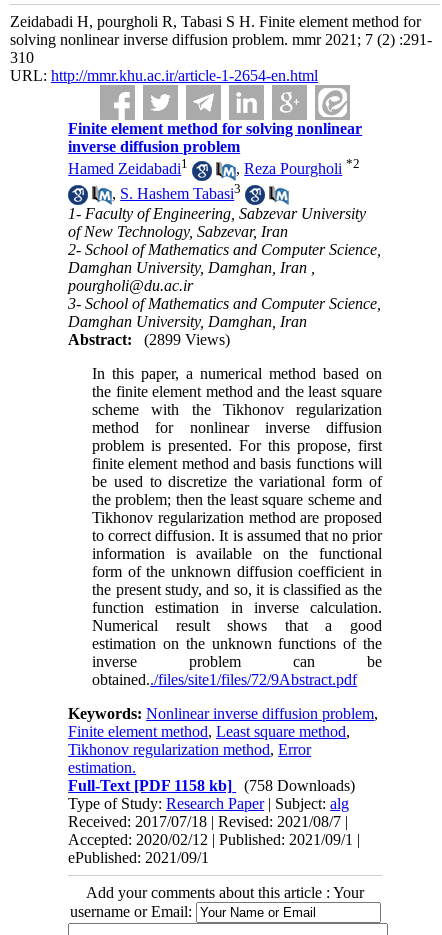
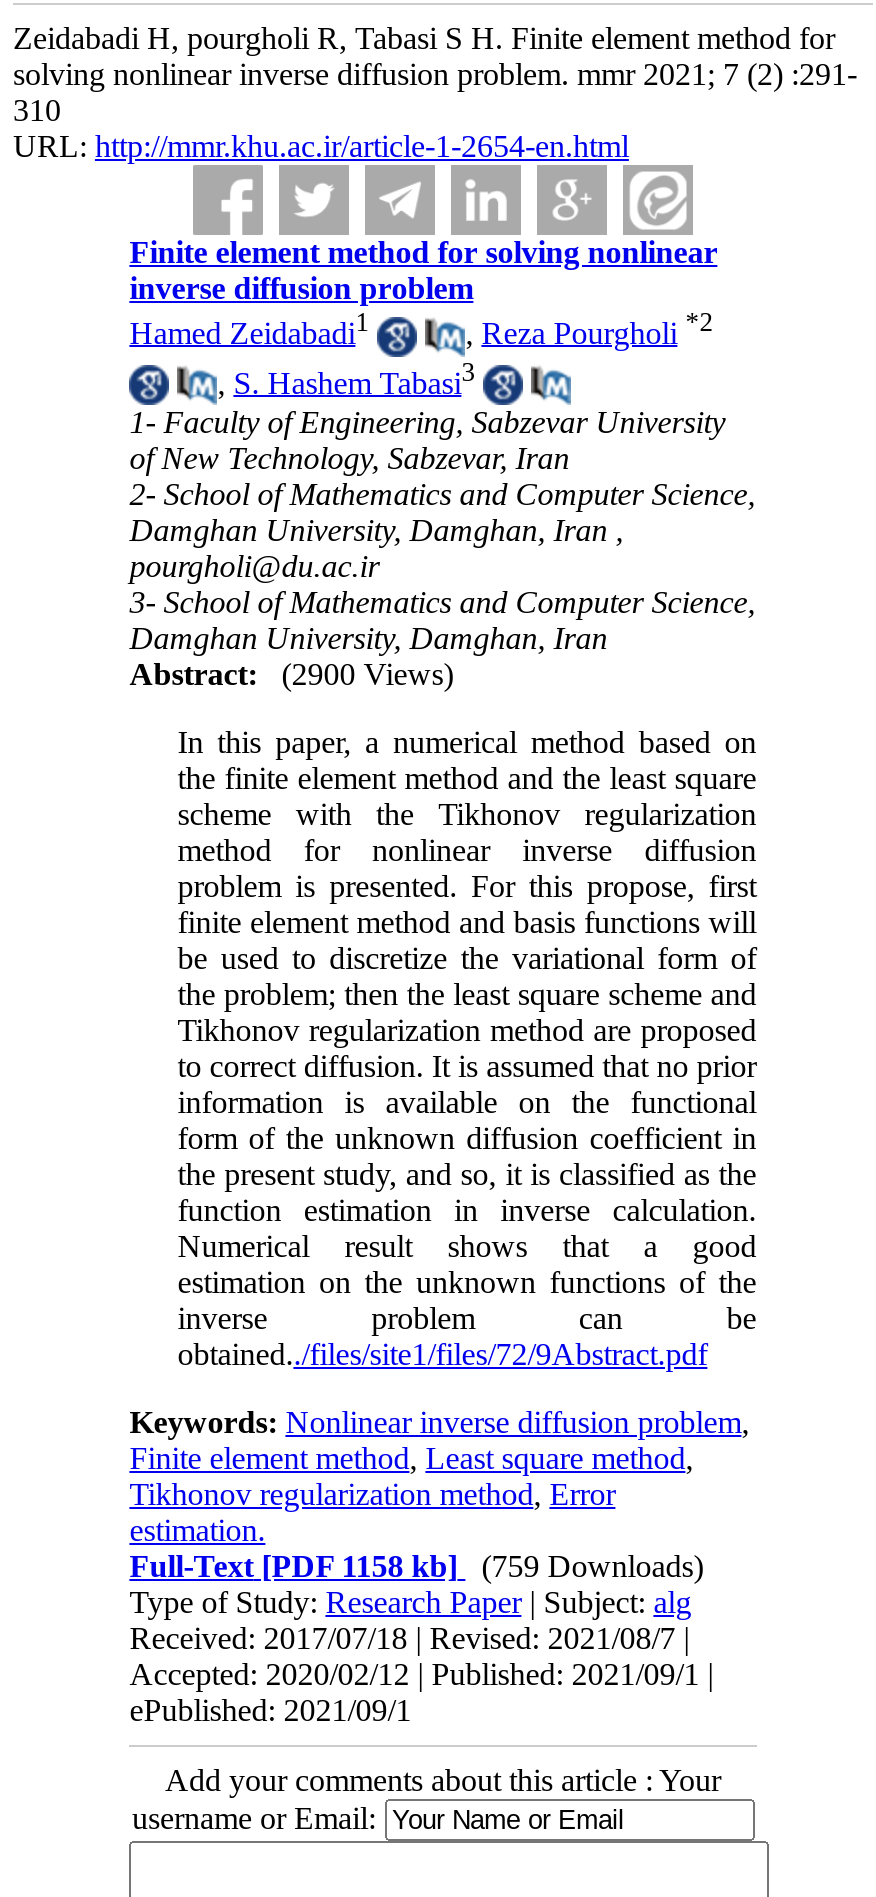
- Abstract: (2899 Views)
+ Abstract: (2900 Views)

- Full-Text [PDF 1158 kb] (758 Downloads)
+ Full-Text [PDF 1158 kb] (759 Downloads)
